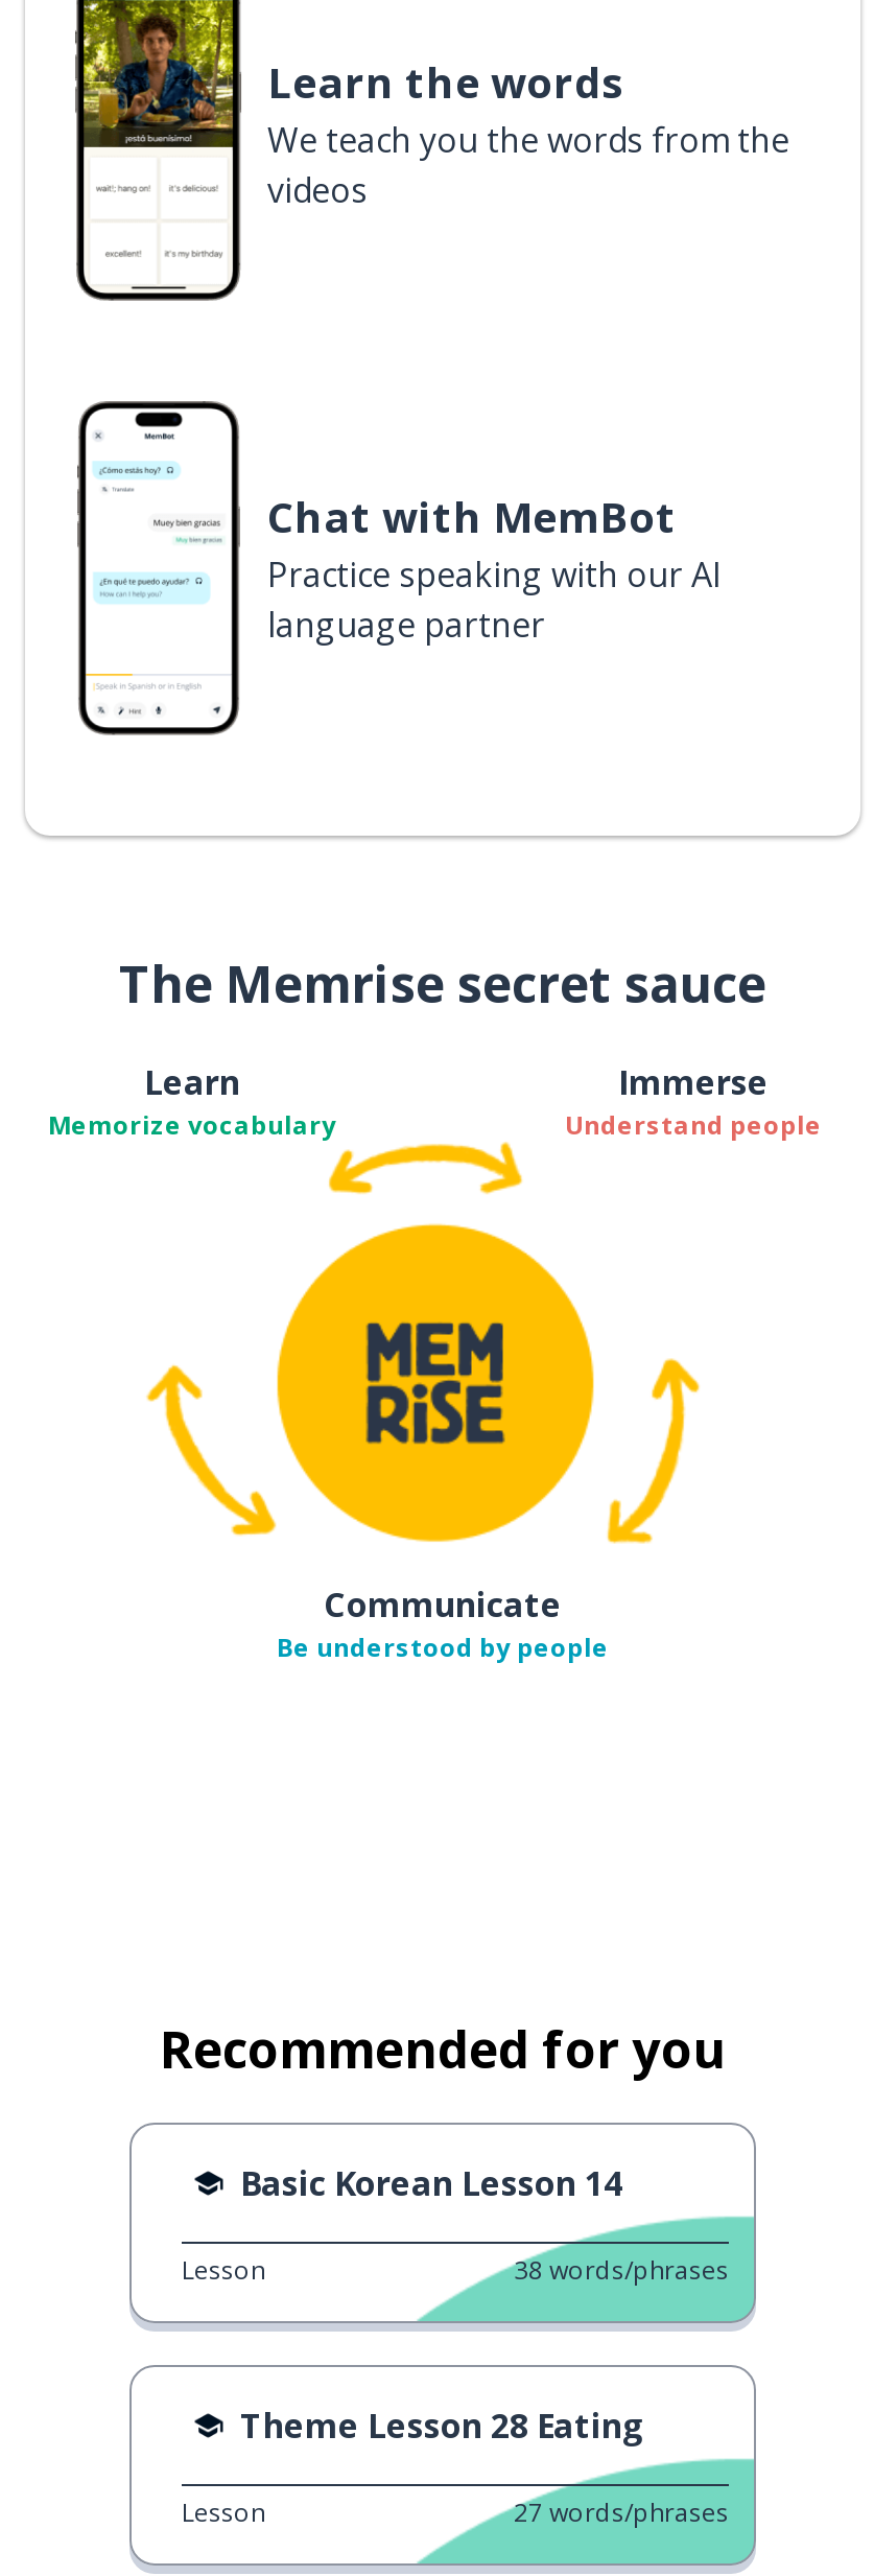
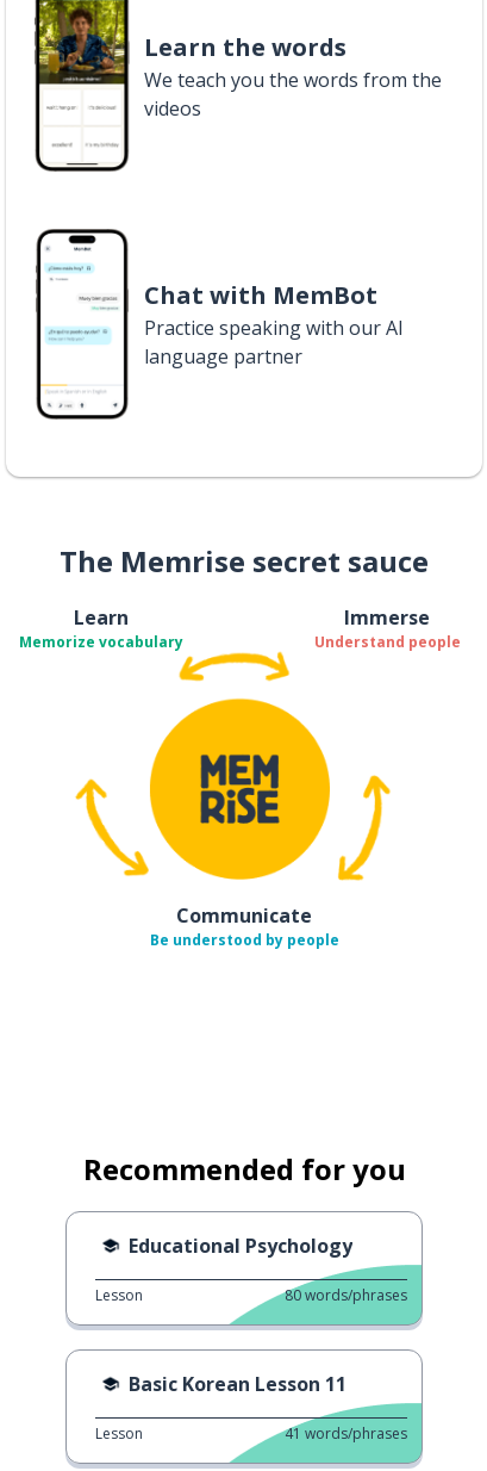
- Basic Korean Lesson 14
+ Educational Psychology

- 38 words/phrases
+ 80 words/phrases

- Theme Lesson 28 Eating
+ Basic Korean Lesson 11

- 27 words/phrases
+ 41 words/phrases
